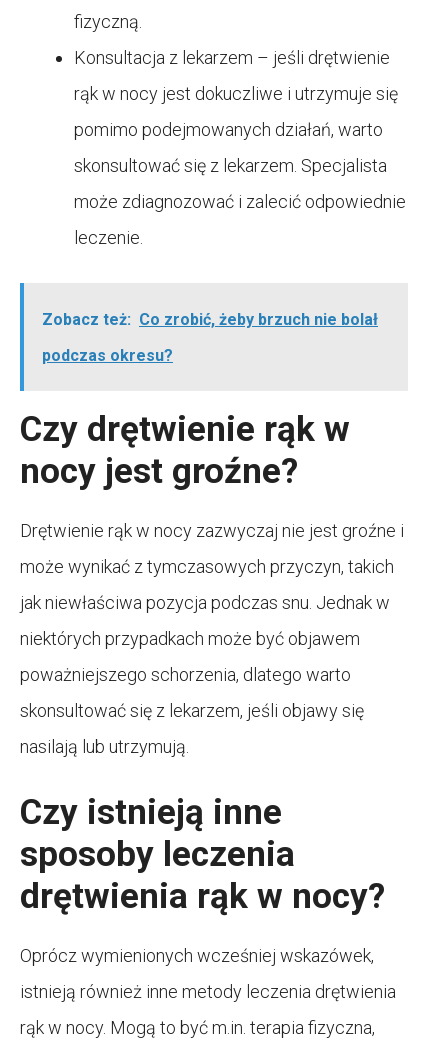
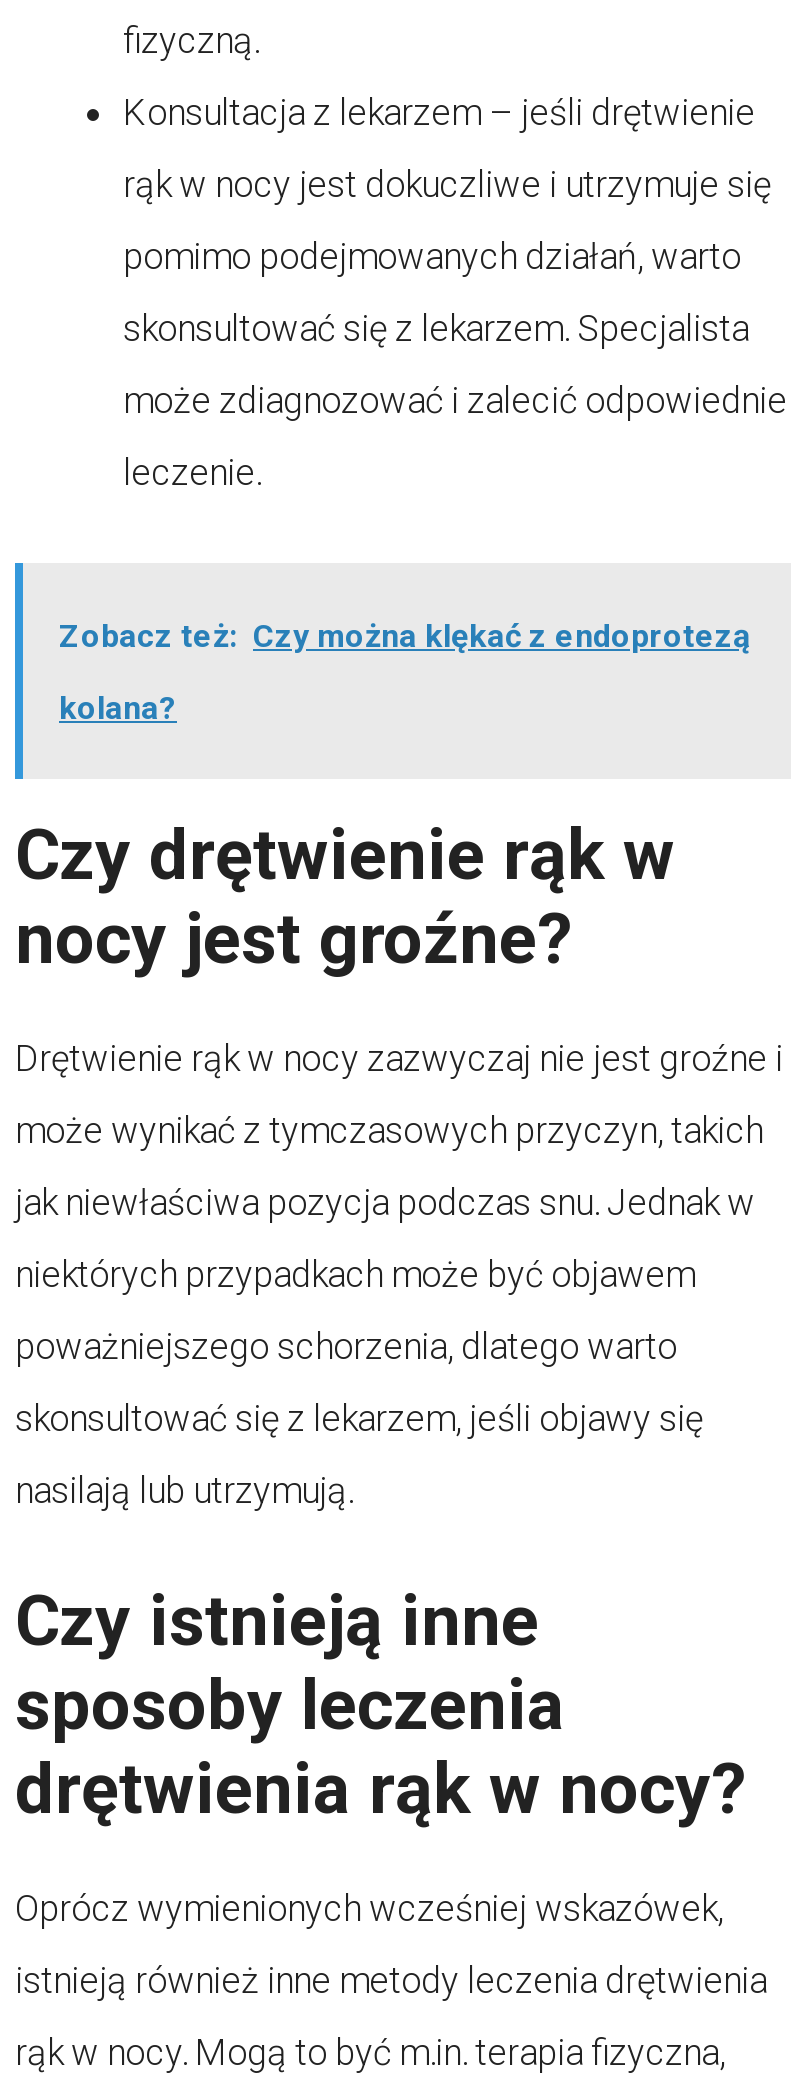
- Zobacz też: Co zrobić, żeby brzuch nie bolał
+ Zobacz też: Czy można klękać z endoprotezą

- podczas okresu?
+ kolana?
